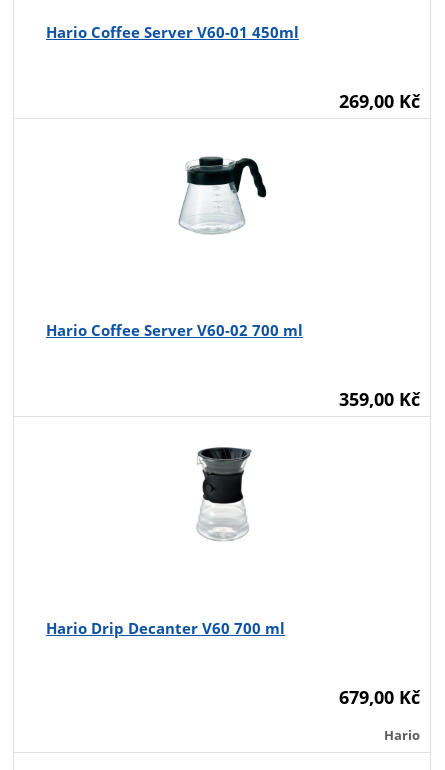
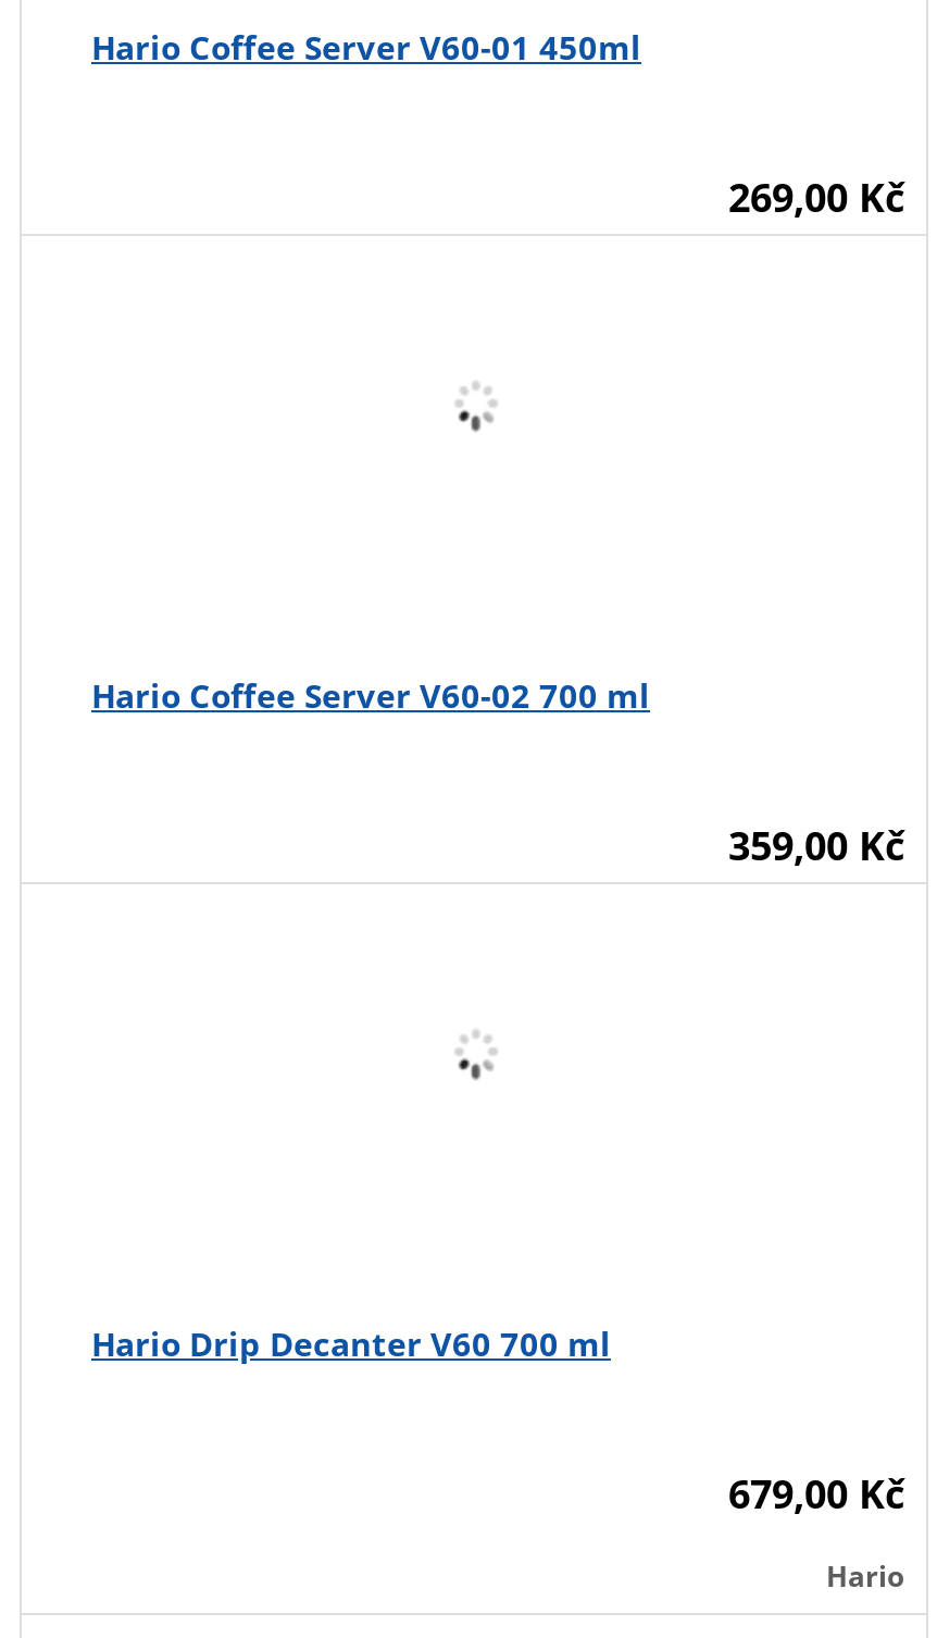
- [image]

- [image]
